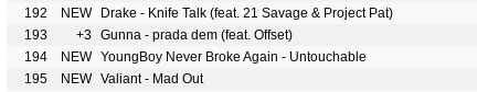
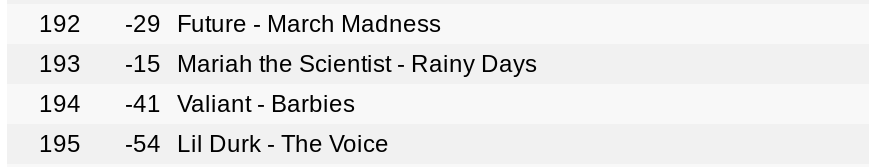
- NEW Drake - Knife Talk (feat. 21 Savage & Project Pat)
+ -29 Future - March Madness

- +3 Gunna - prada dem (feat. Offset)
+ -15 Mariah the Scientist - Rainy Days

- NEW YoungBoy Never Broke Again - Untouchable
+ -41 Valiant - Barbies

- NEW Valiant - Mad Out
+ -54 Lil Durk - The Voice
